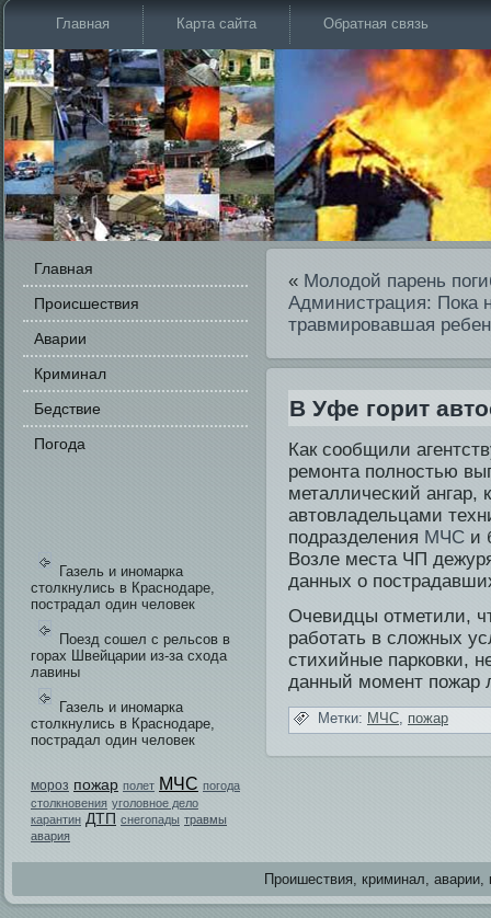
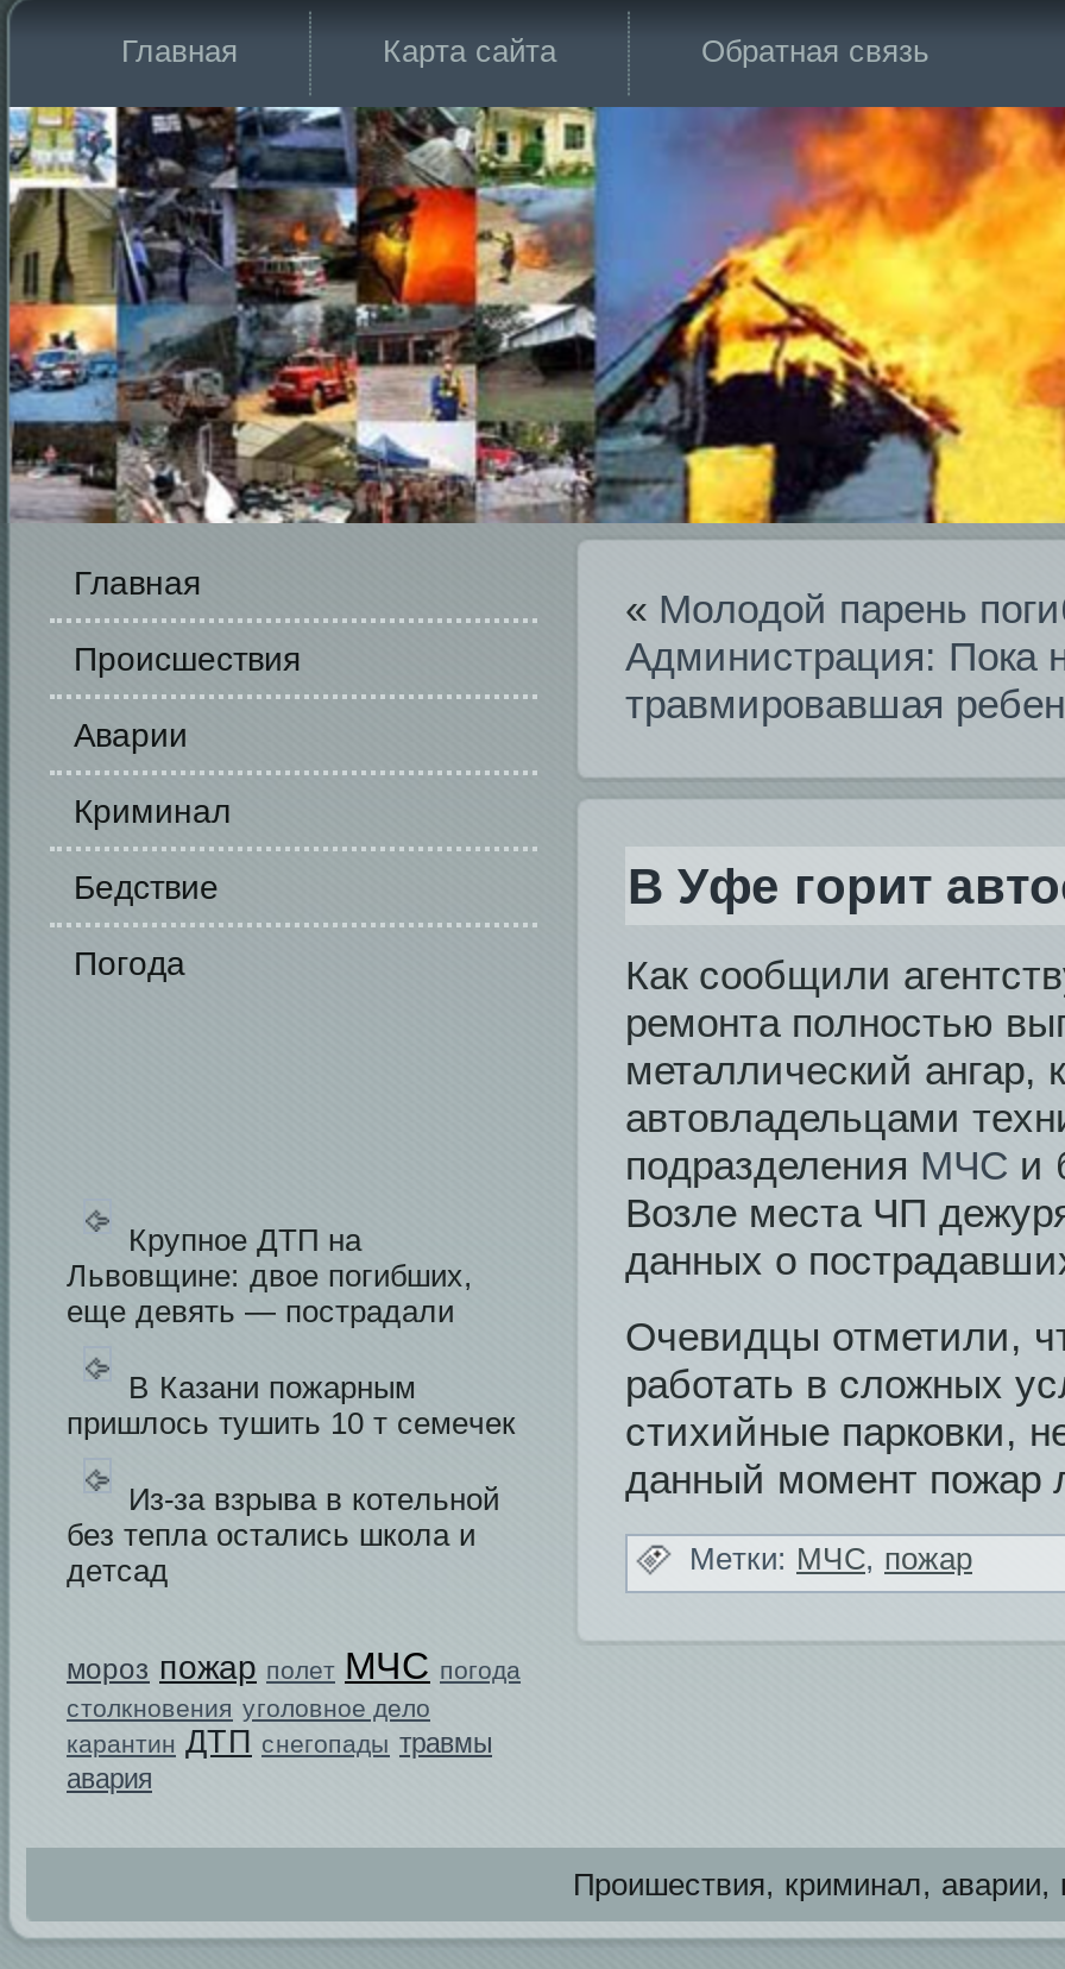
- Газель и иномарка
- столкнулись в Краснодаре,
- пострадал один человек
+ Крупное ДТП на
+ Львовщине: двое погибших,
+ еще девять — пострадали

- Поезд сошел с рельсов в
- горах Швейцарии из-за схода
- лавины
+ В Казани пожарным
+ пришлось тушить 10 т семечек

- Газель и иномарка
- столкнулись в Краснодаре,
- пострадал один человек
+ Из-за взрыва в котельной
+ без тепла остались школа и
+ детсад
